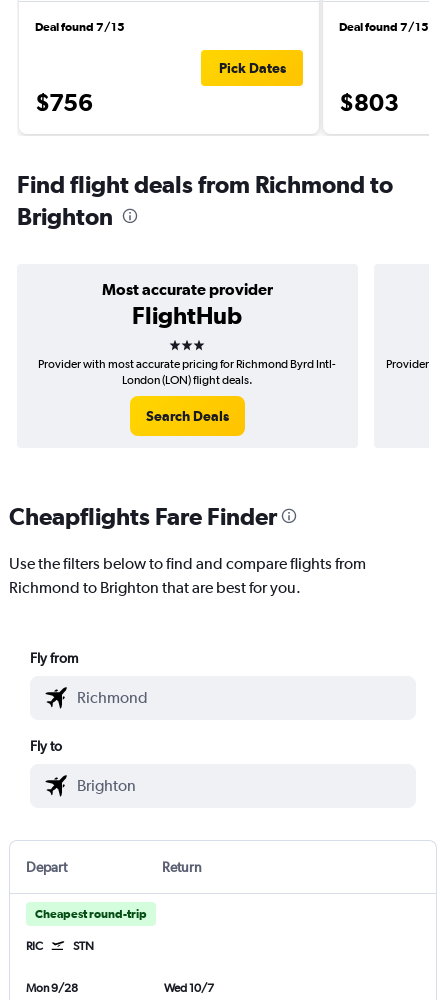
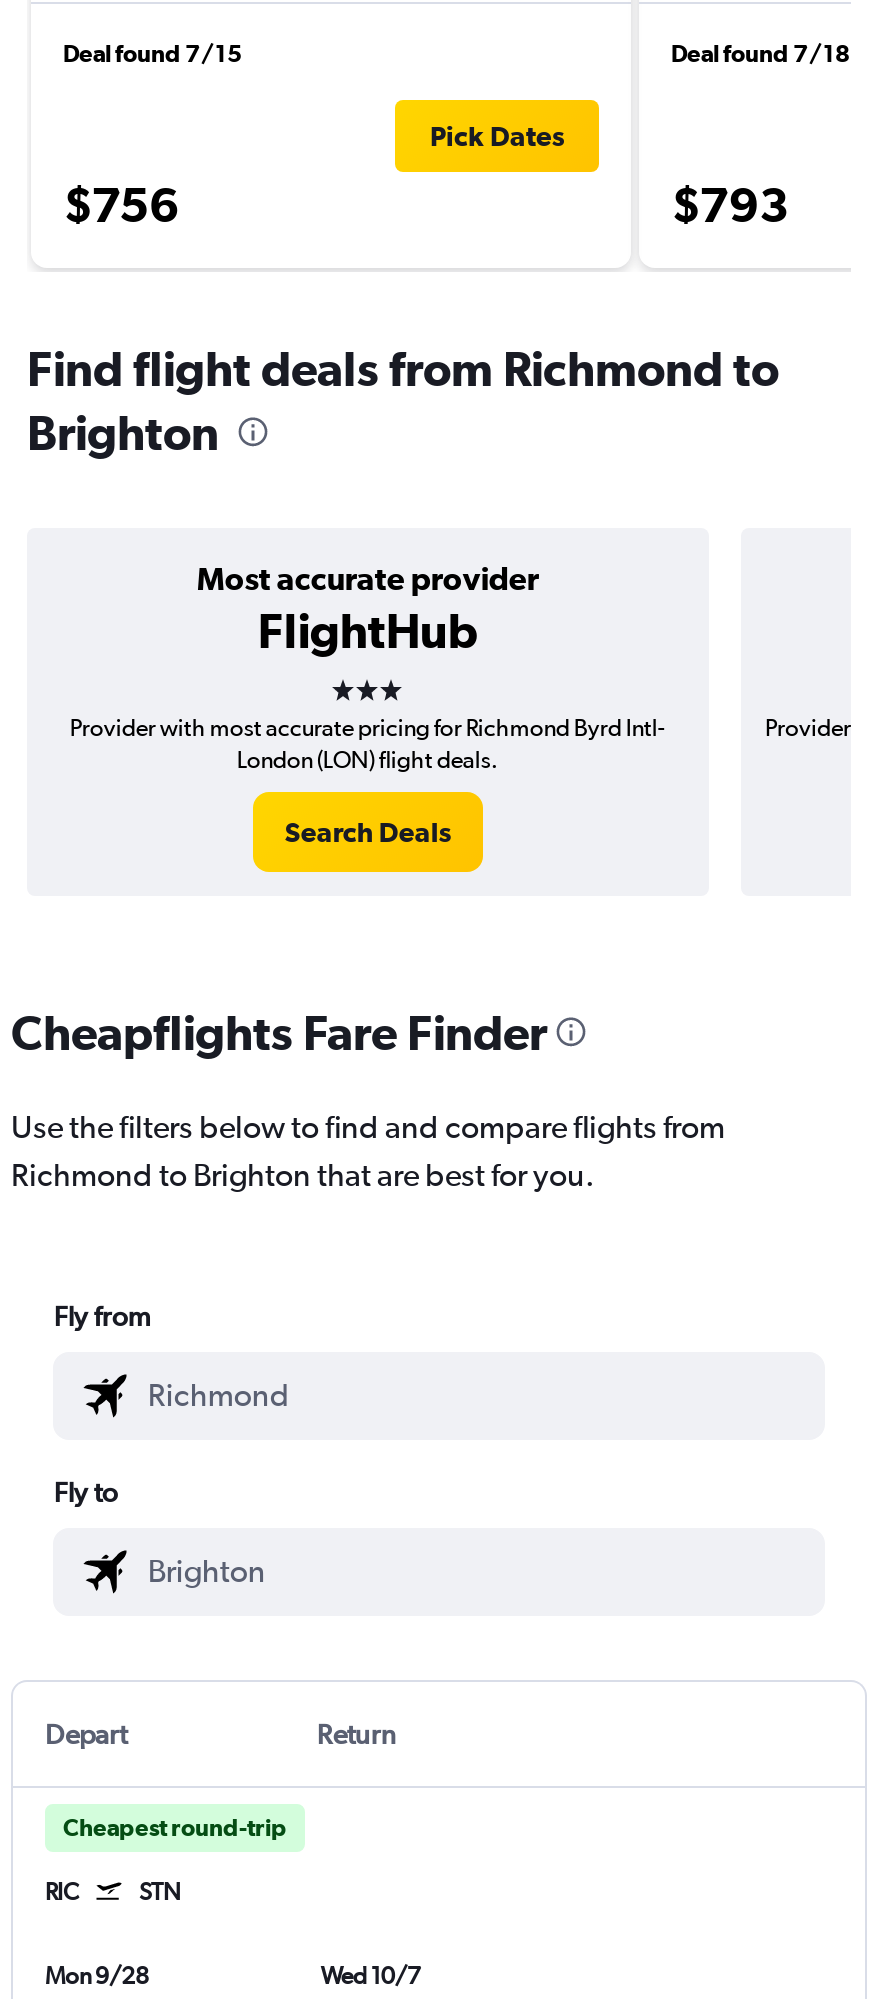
- Deal found 7/15
+ Deal found 7/18

- $803
+ $793
